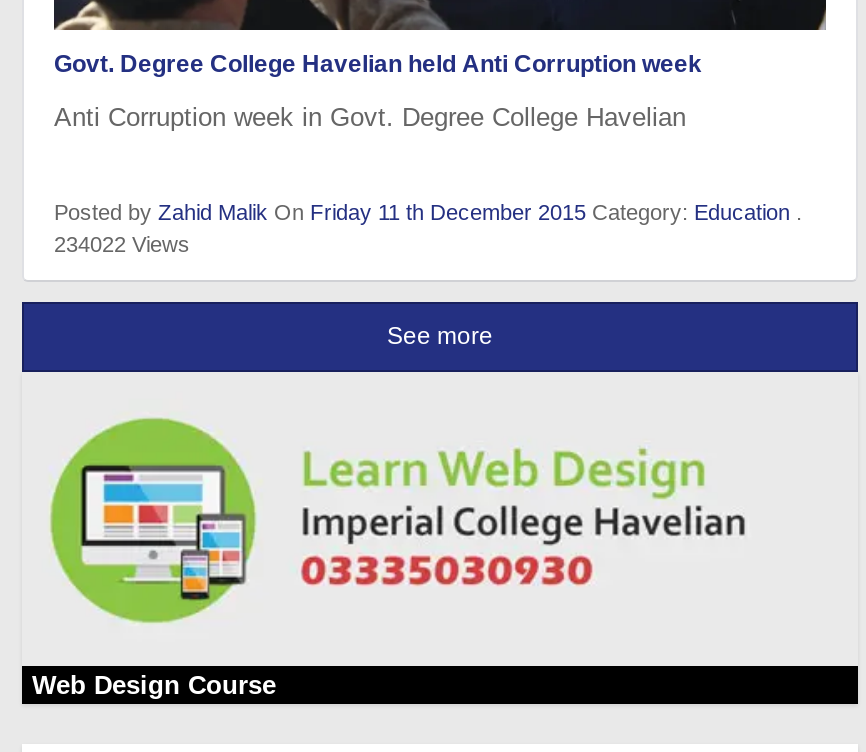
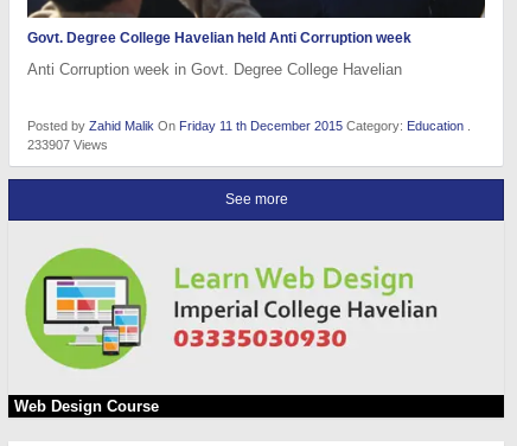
- 234022 Views
+ 233907 Views
